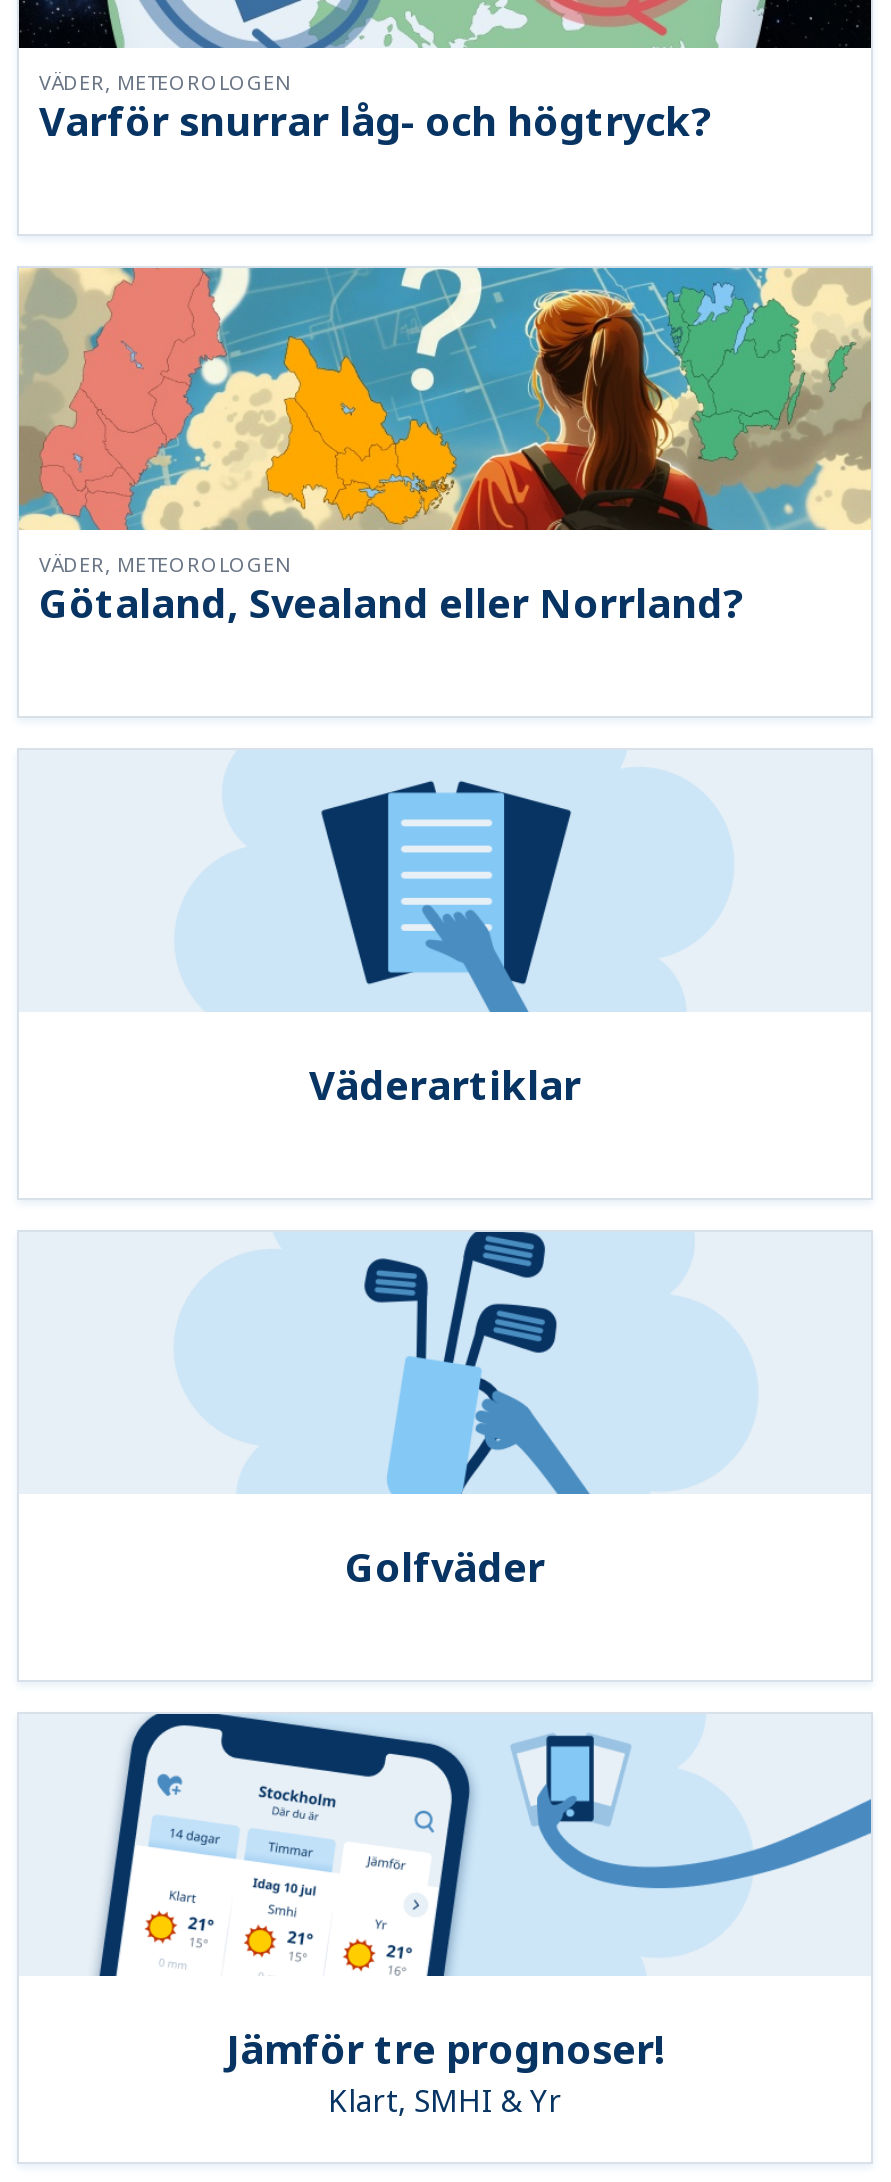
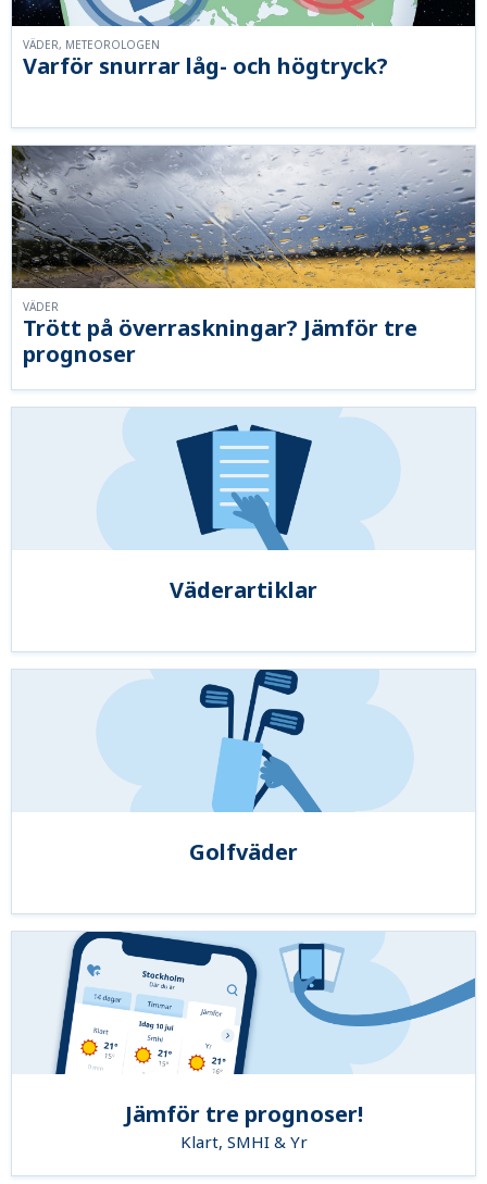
- [image]
- VÄDER, METEOROLOGEN
+ [image]
+ VÄDER

- Götaland, Svealand eller Norrland?
+ Trött på överraskningar? Jämför tre
+ prognoser
